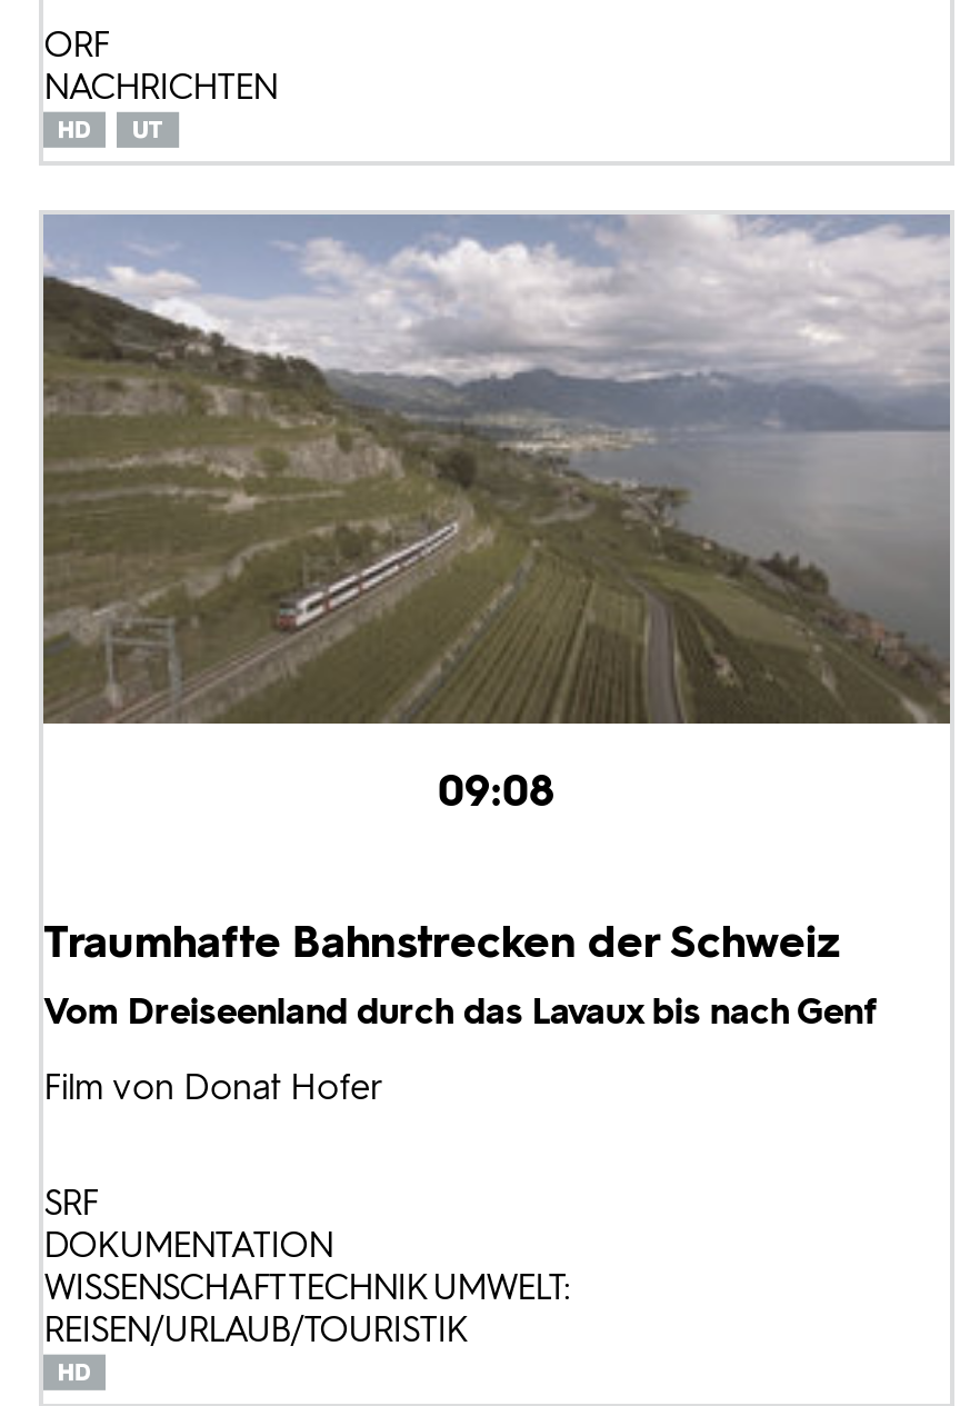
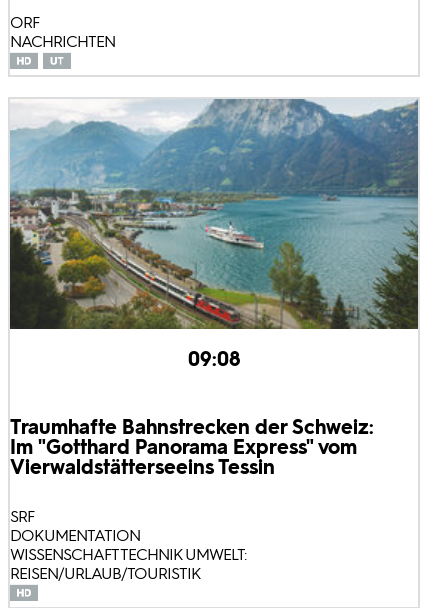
- [image]
+ [image]

- Traumhafte Bahnstrecken der Schweiz
- Vom Dreiseenland durch das Lavaux bis nach Genf
- Film von Donat Hofer
+ Traumhafte Bahnstrecken der Schweiz:
+ Im "Gotthard Panorama Express" vom
+ Vierwaldstätterseeins Tessin
